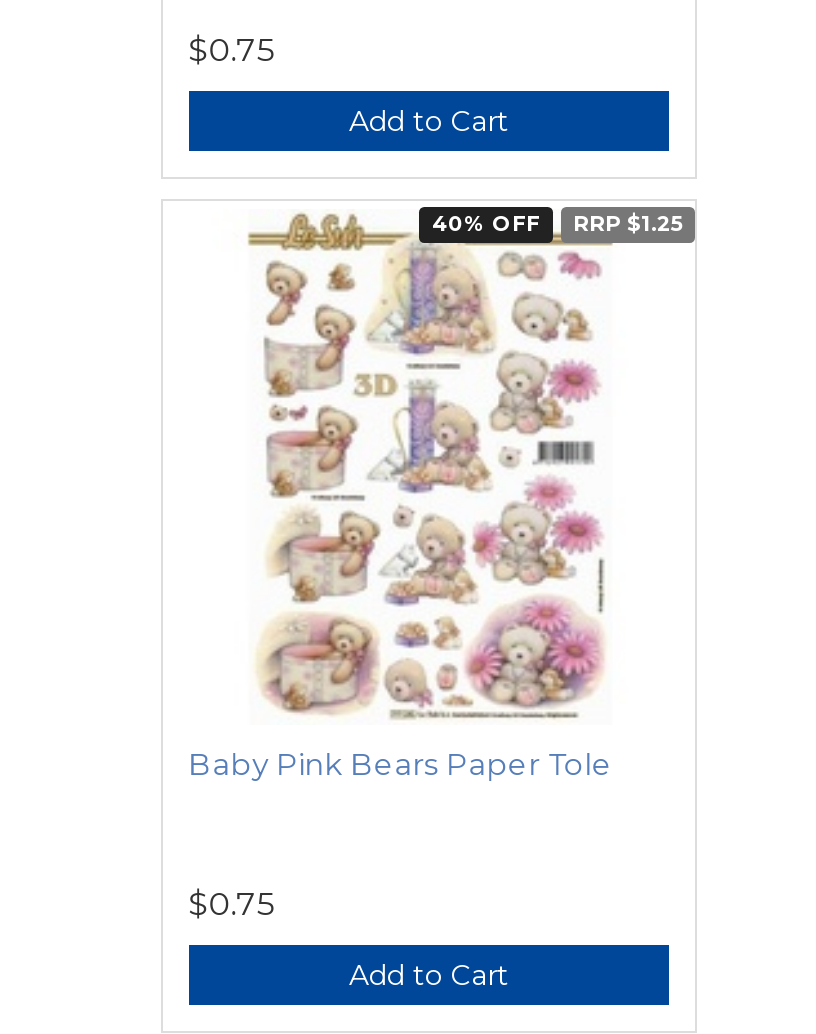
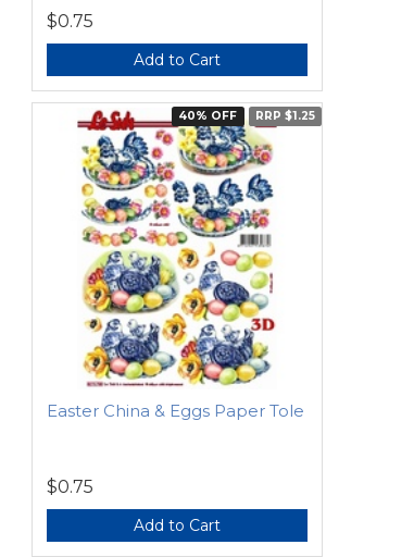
- [image]
- Baby Pink Bears Paper Tole
+ [image]
+ Easter China & Eggs Paper Tole
